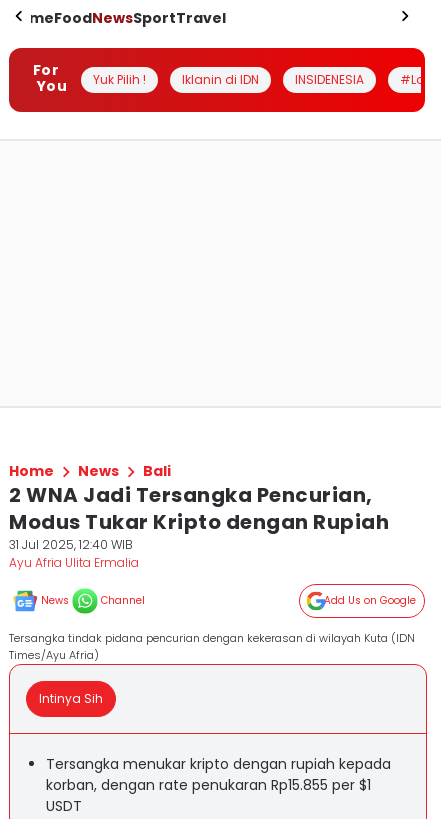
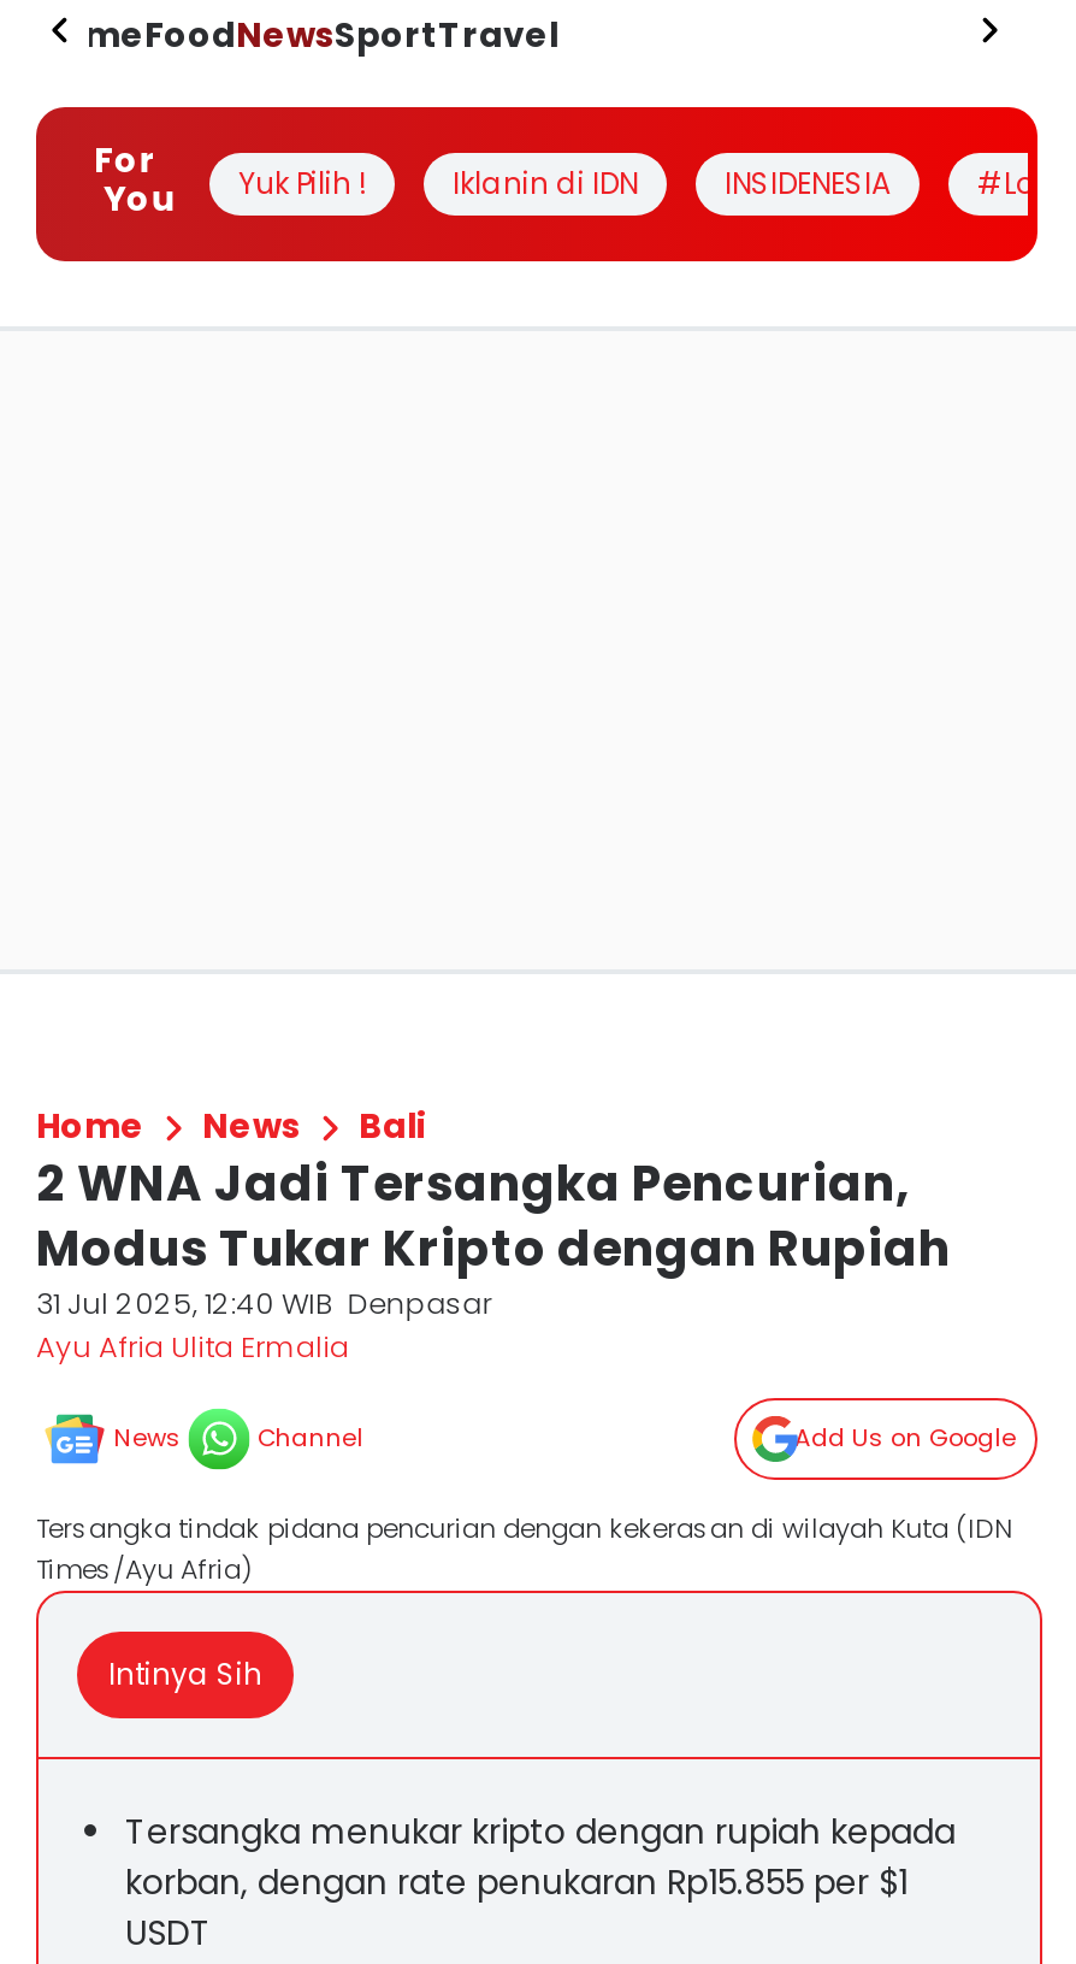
- 31 Jul 2025, 12:40 WIB
+ 31 Jul 2025, 12:40 WIB Denpasar
